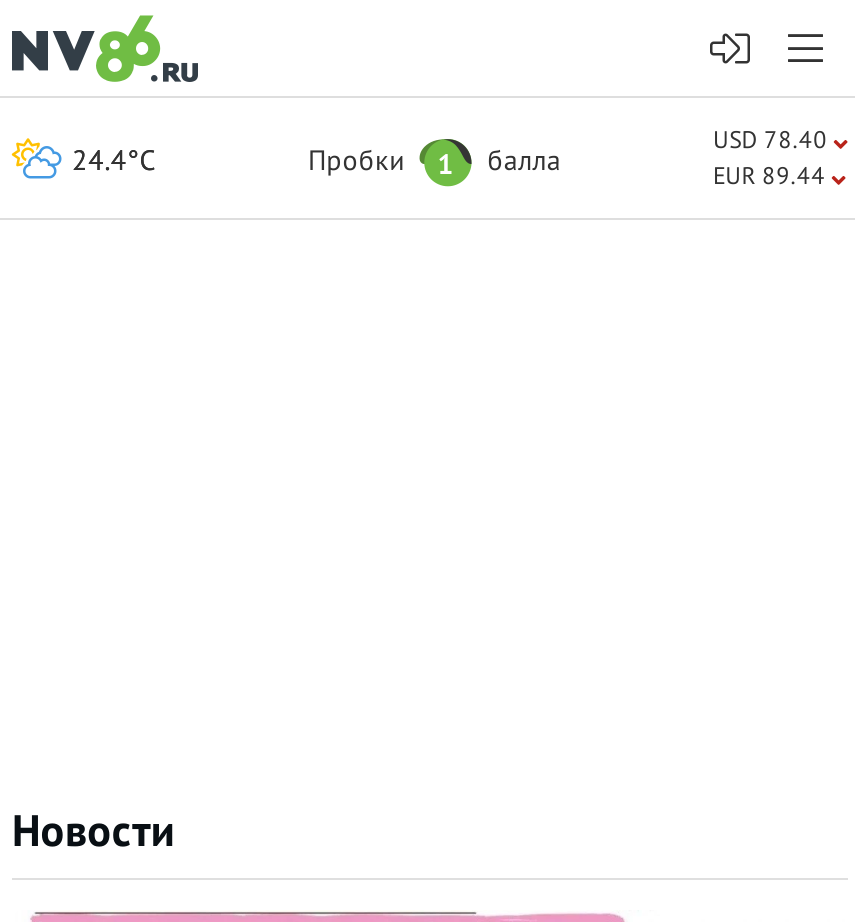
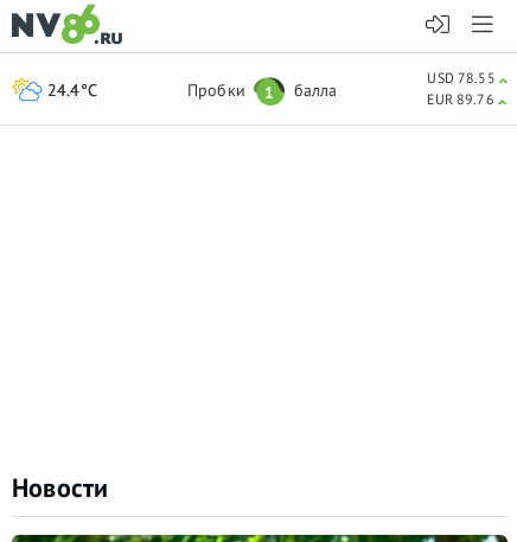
- USD 78.40
+ USD 78.55

- EUR 89.44
+ EUR 89.76
